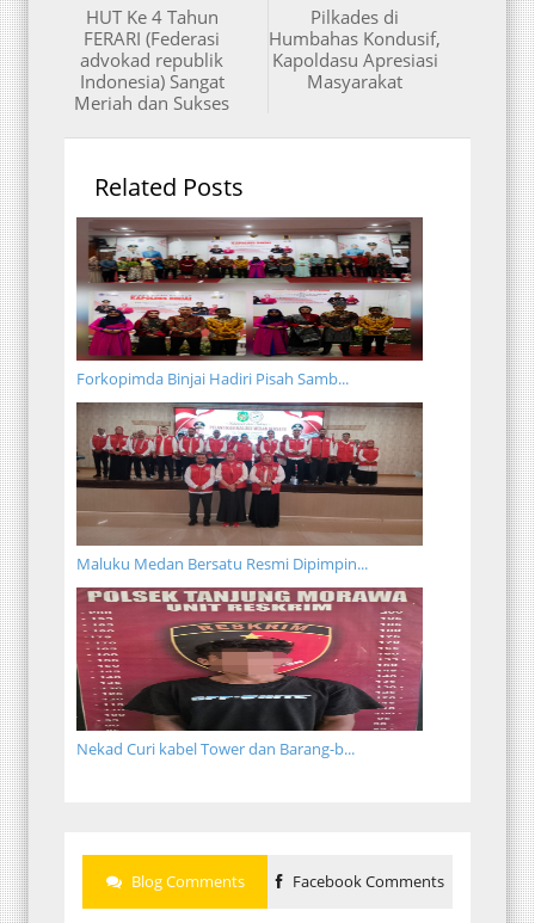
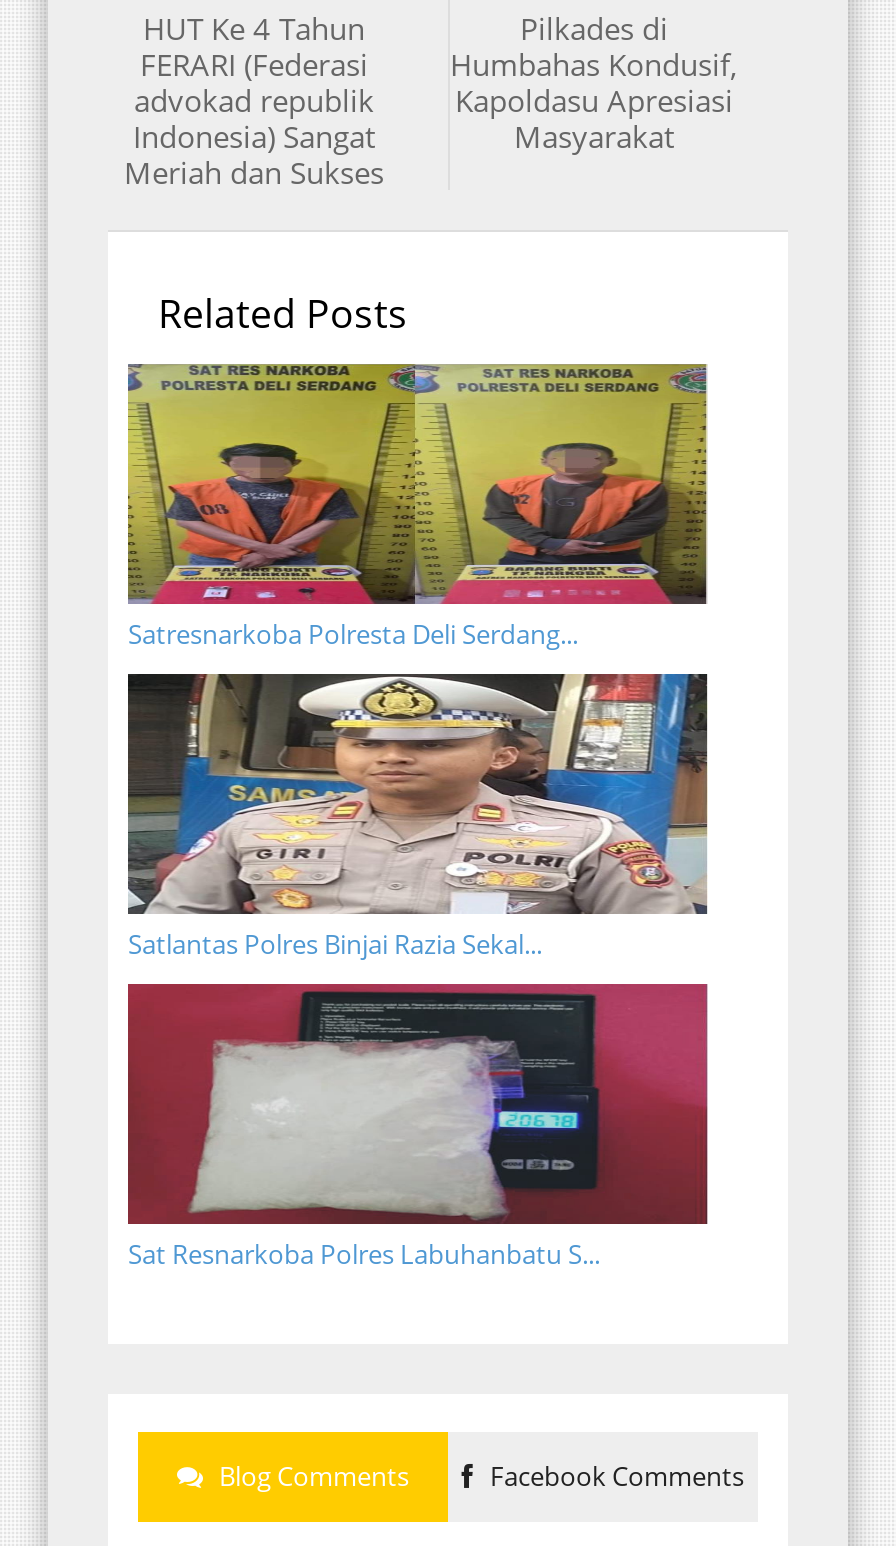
- [image]
- Forkopimda Binjai Hadiri Pisah Samb...
+ [image]
+ Satresnarkoba Polresta Deli Serdang...

- [image]
- Maluku Medan Bersatu Resmi Dipimpin...
+ [image]
+ Satlantas Polres Binjai Razia Sekal...

- [image]
- Nekad Curi kabel Tower dan Barang-b...
+ [image]
+ Sat Resnarkoba Polres Labuhanbatu S...
